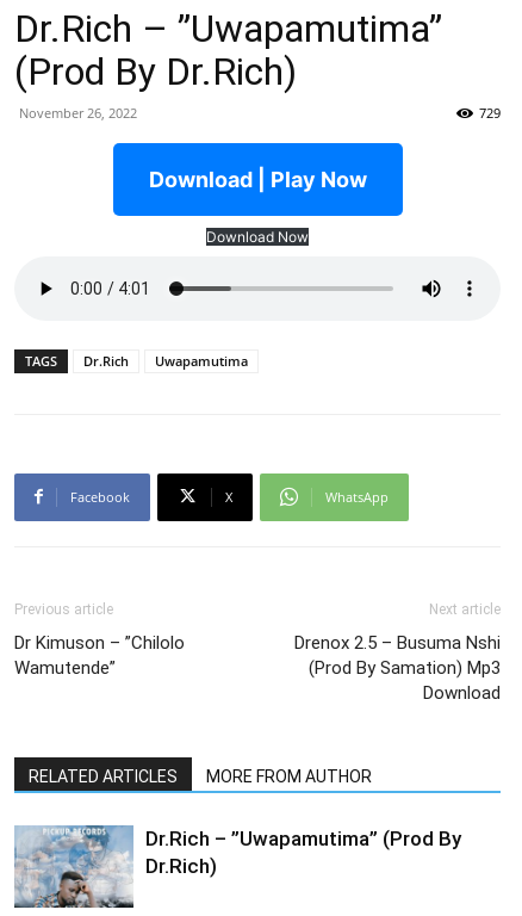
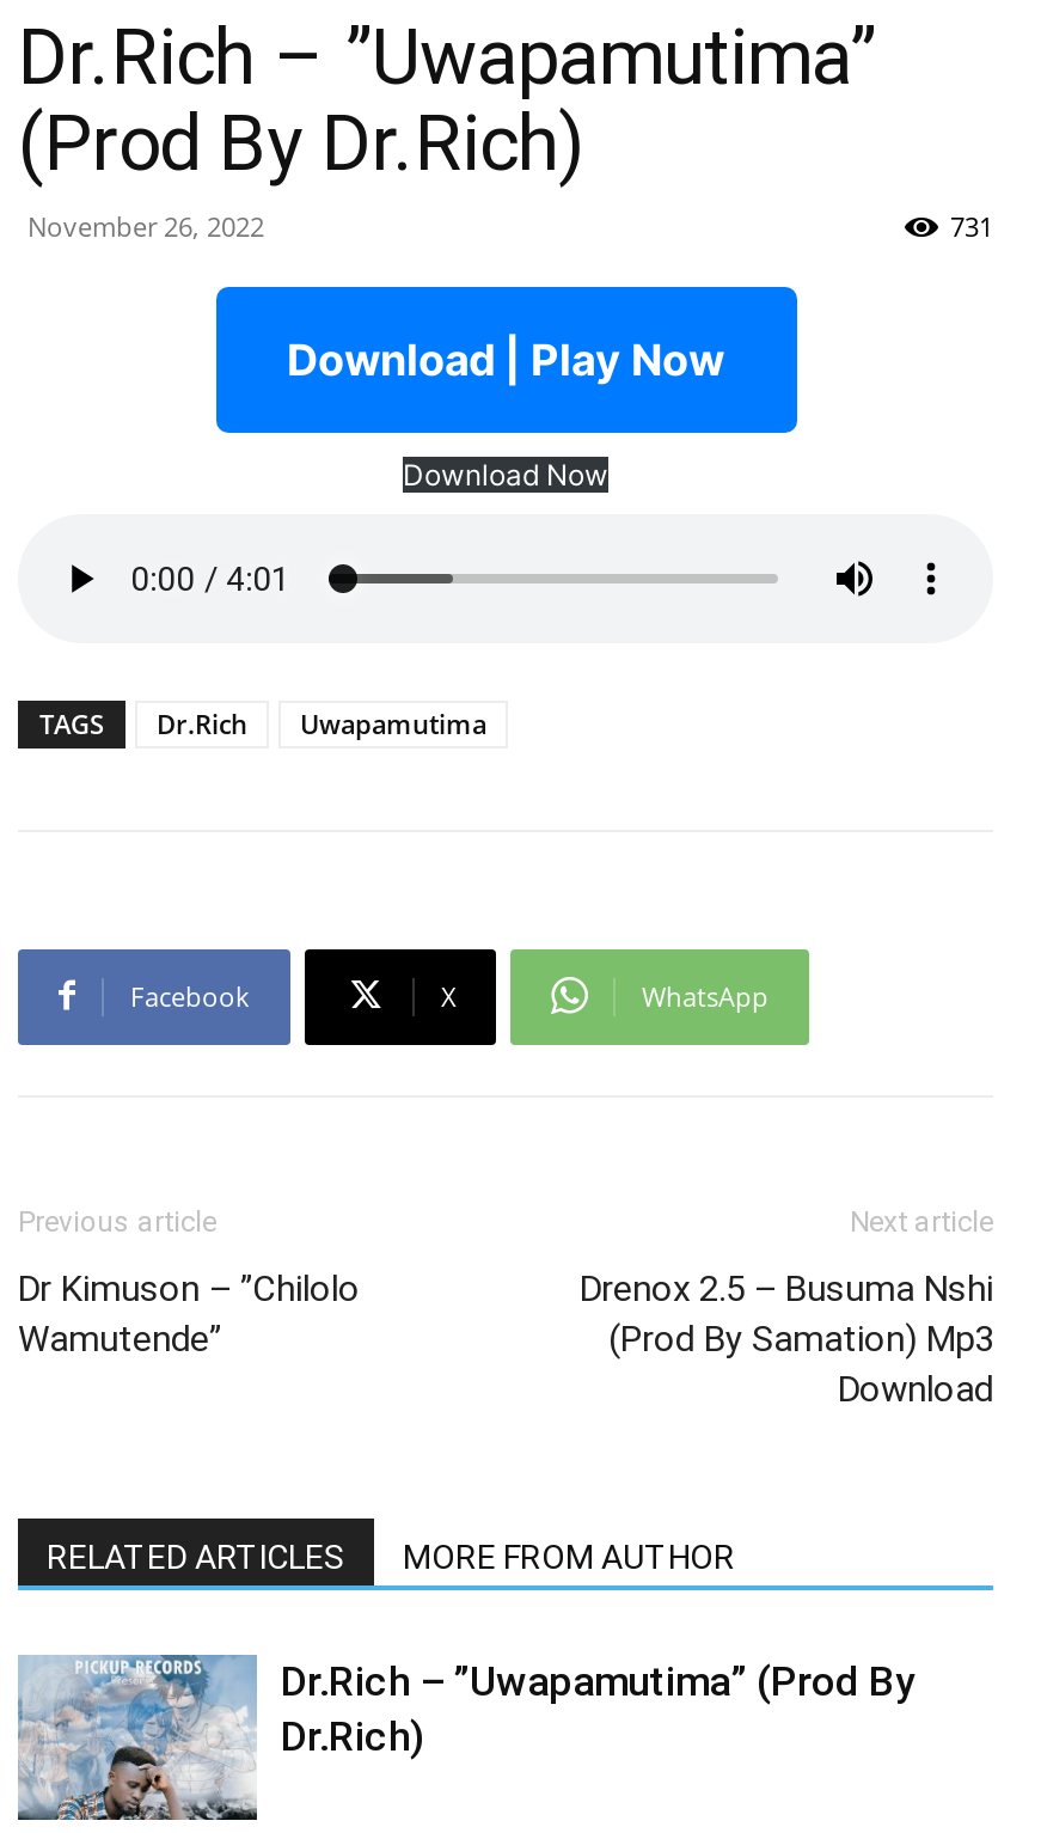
- 729
+ 731
